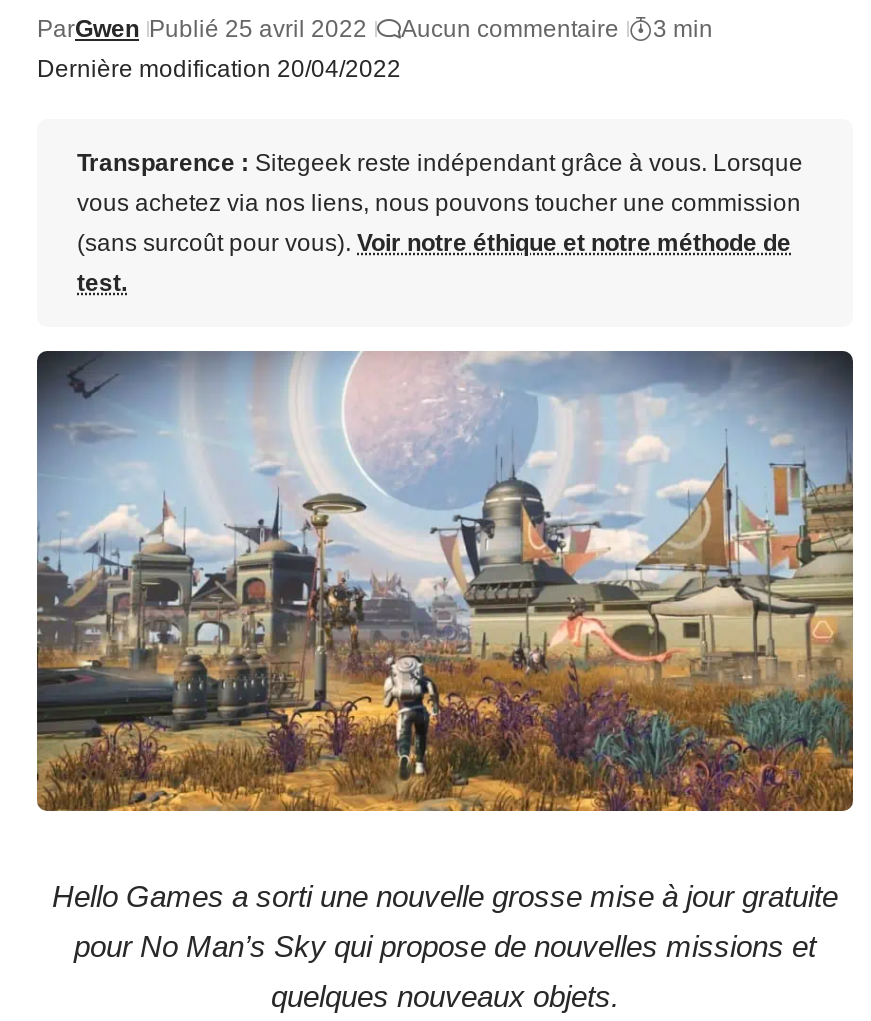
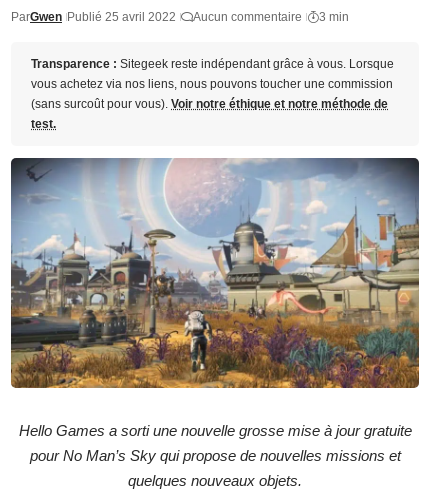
- Dernière modification 20/04/2022
